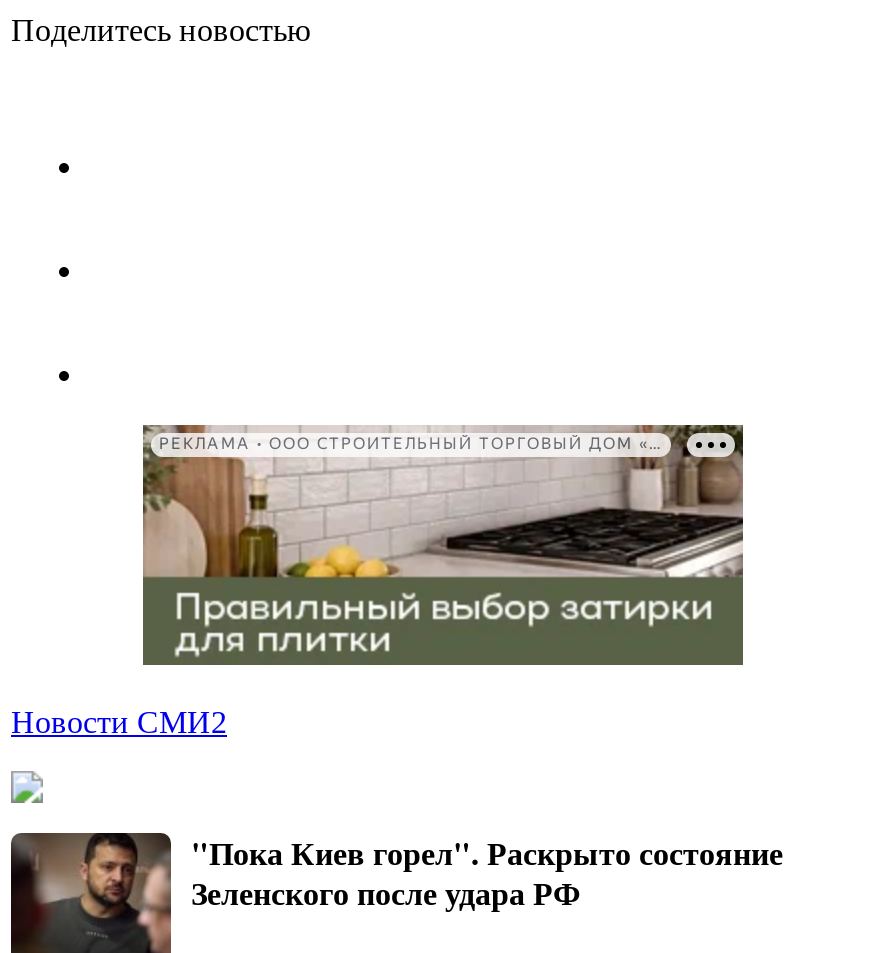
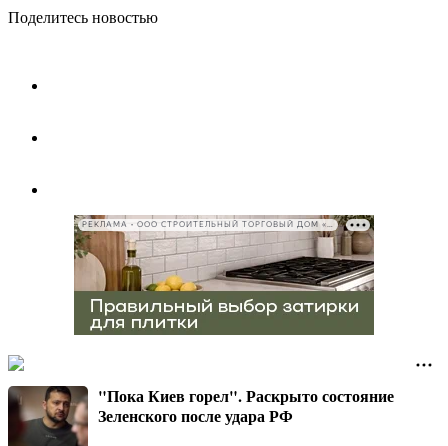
- Новости СМИ2
